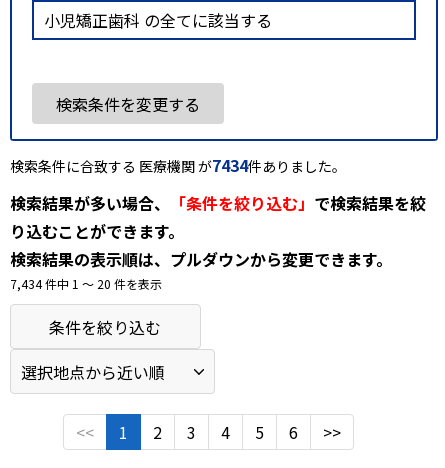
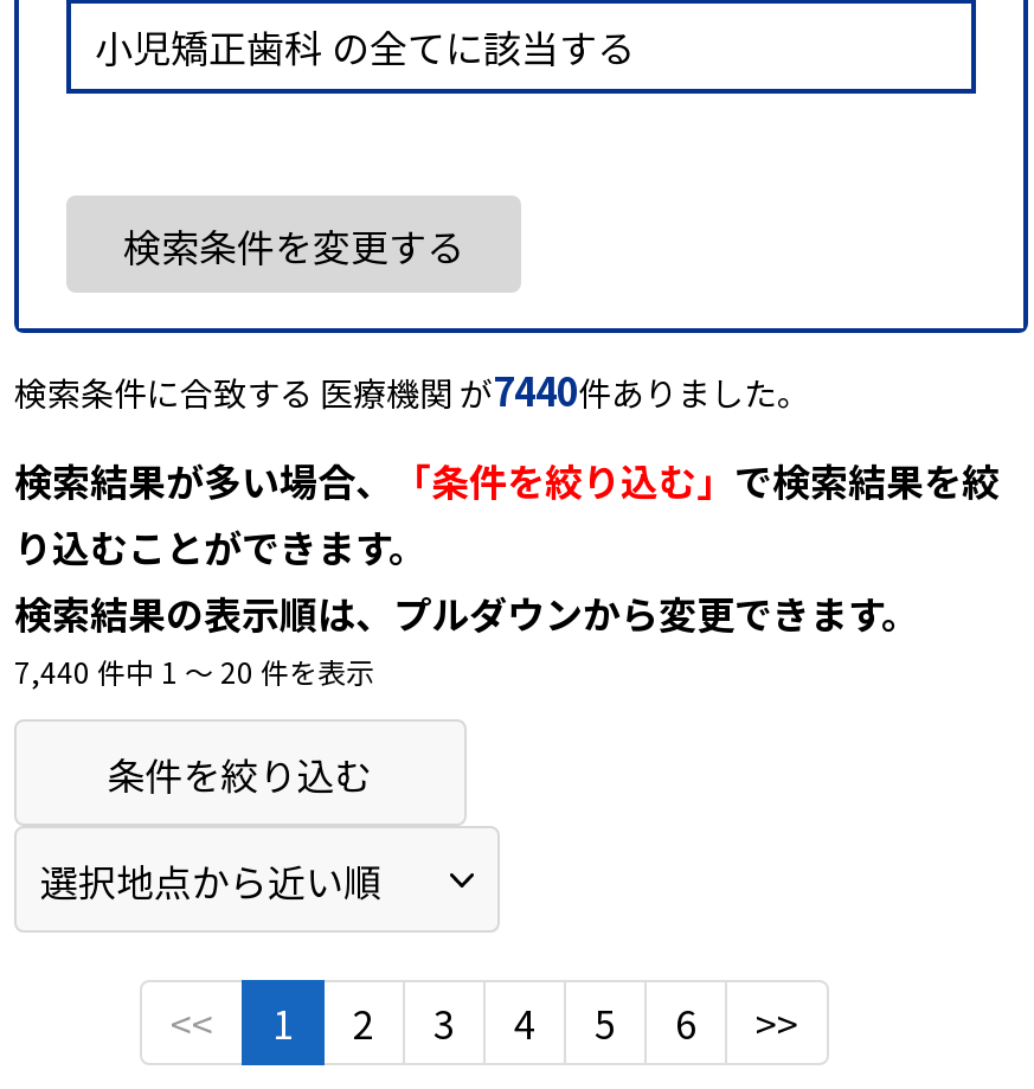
- 検索条件に合致する 医療機関 が7434件ありました。
+ 検索条件に合致する 医療機関 が7440件ありました。

- 7,434 件中 1 〜 20 件を表示
+ 7,440 件中 1 〜 20 件を表示
